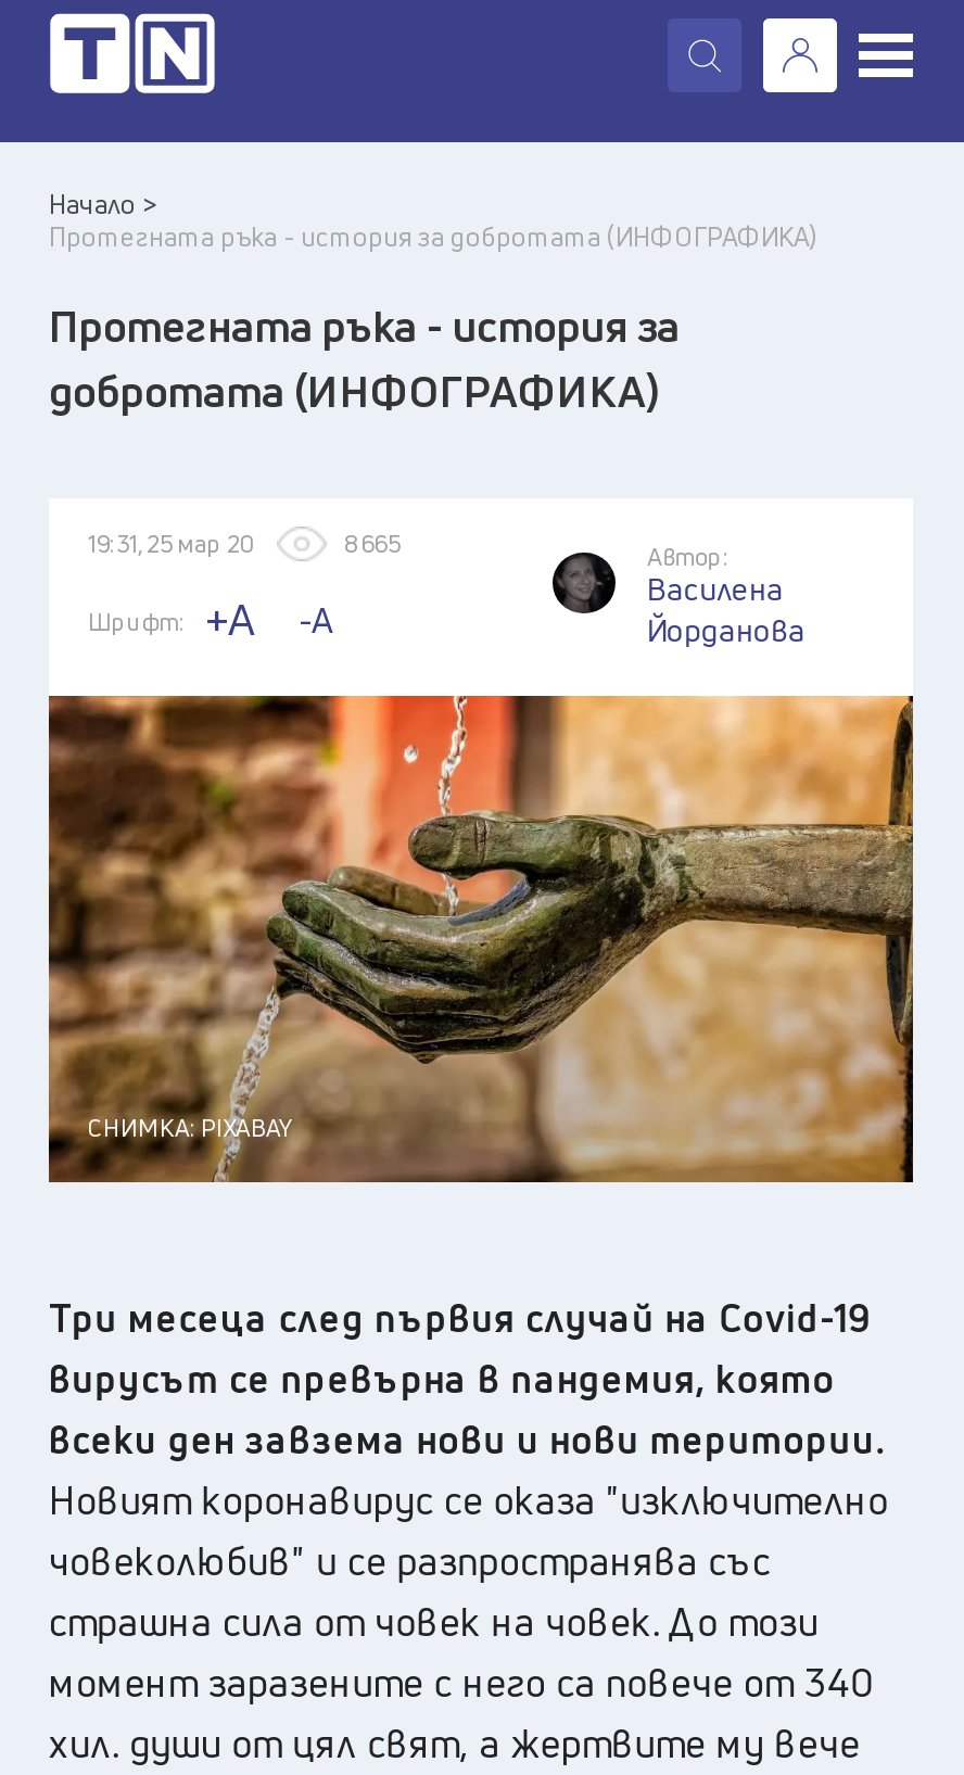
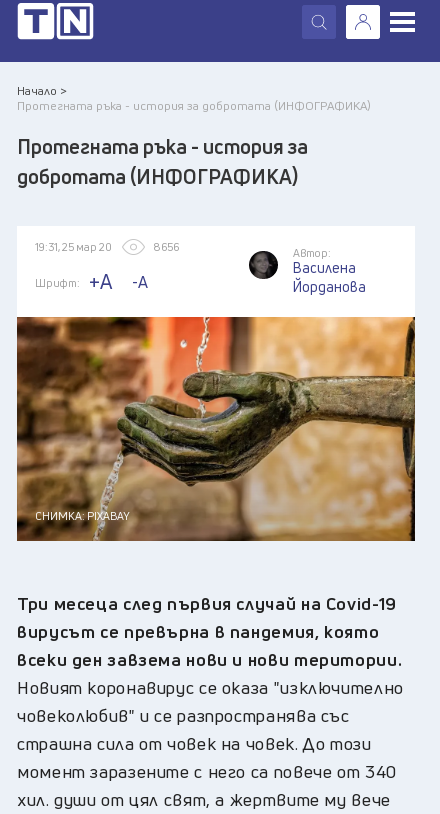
- 8665
+ 8656
